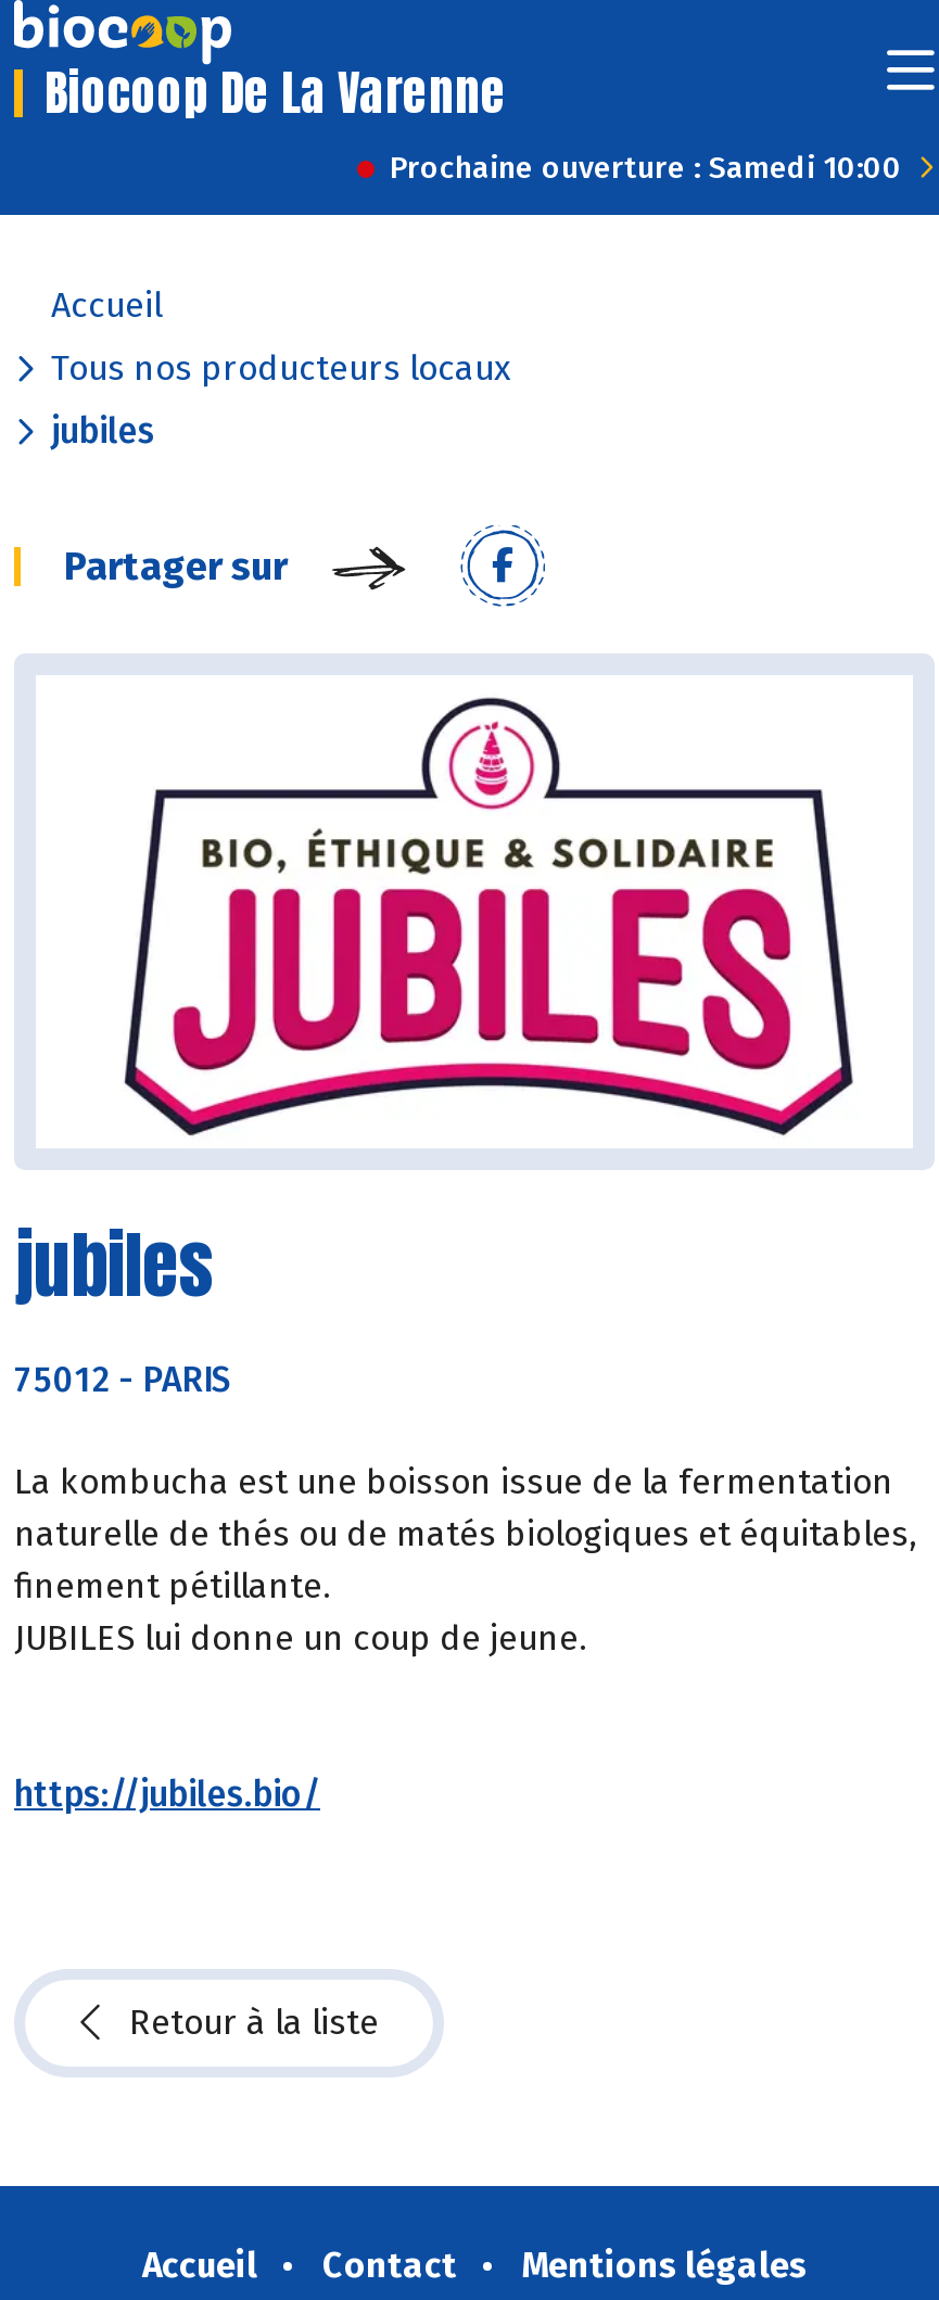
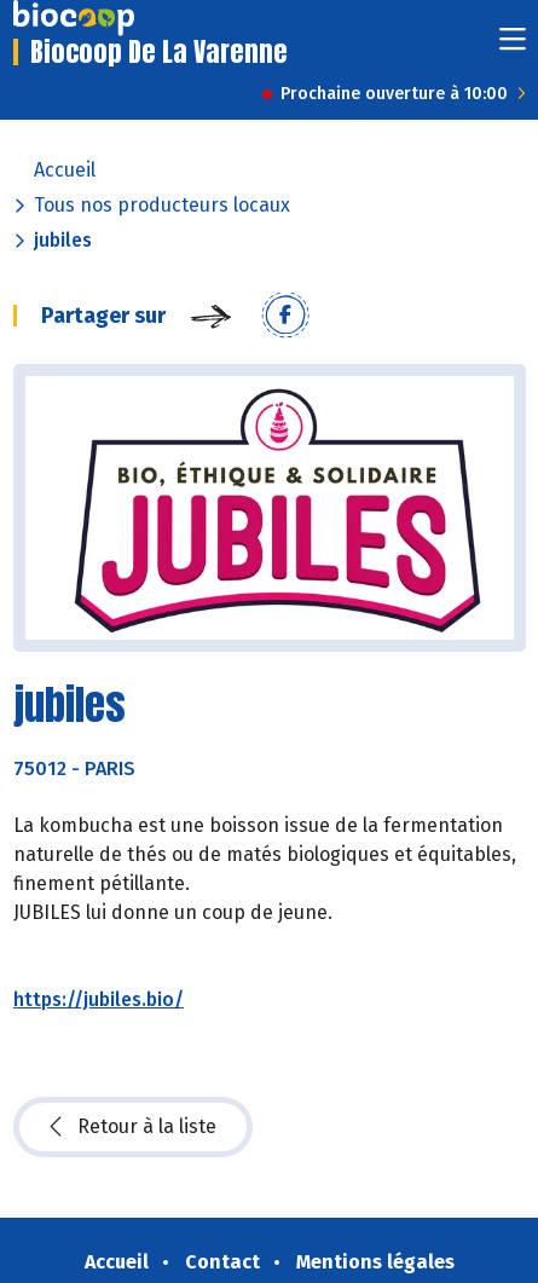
- Prochaine ouverture : Samedi 10:00
+ Prochaine ouverture à 10:00
